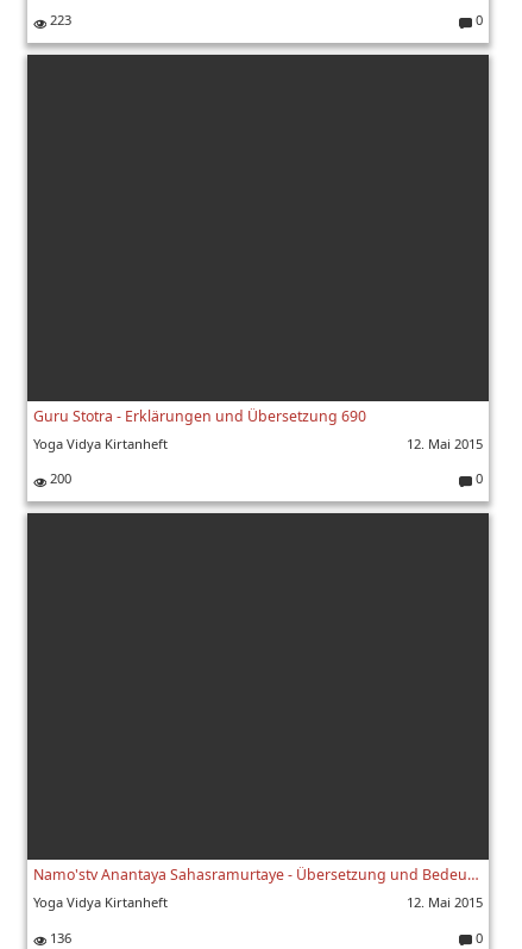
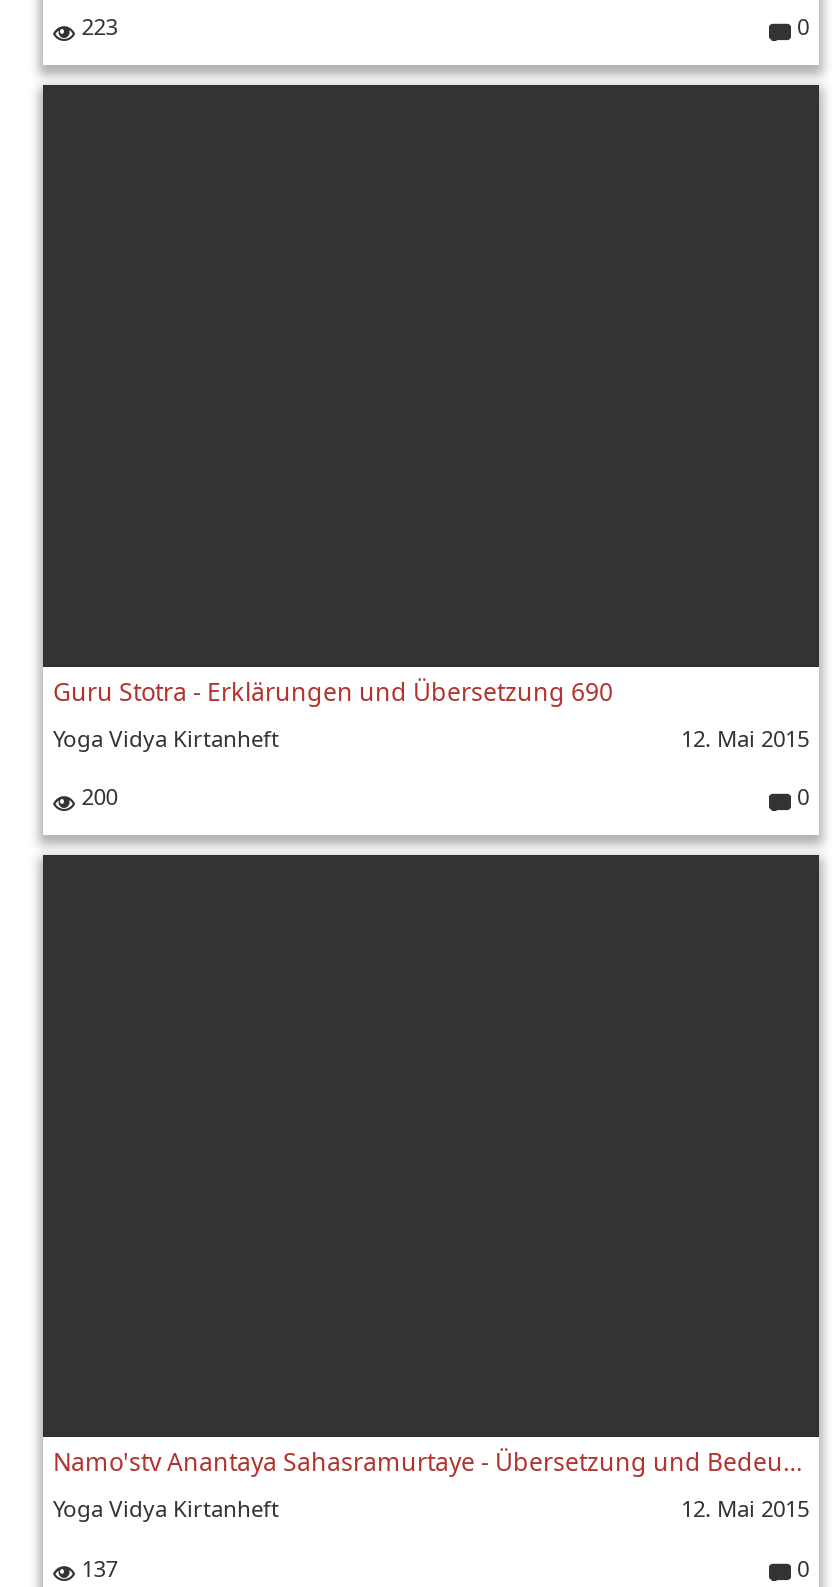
- 136
+ 137
